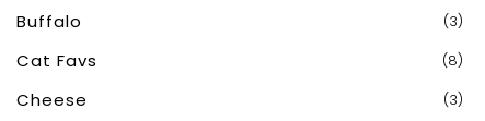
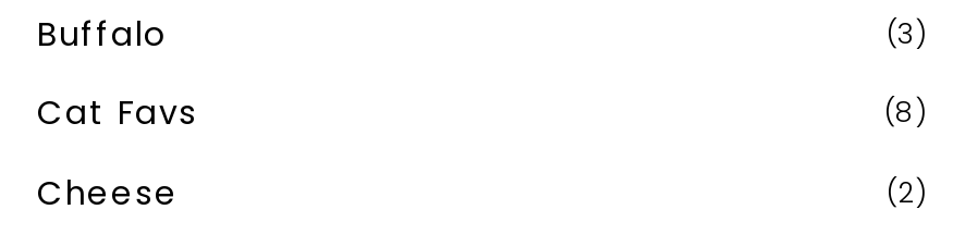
- (3)
+ (2)
